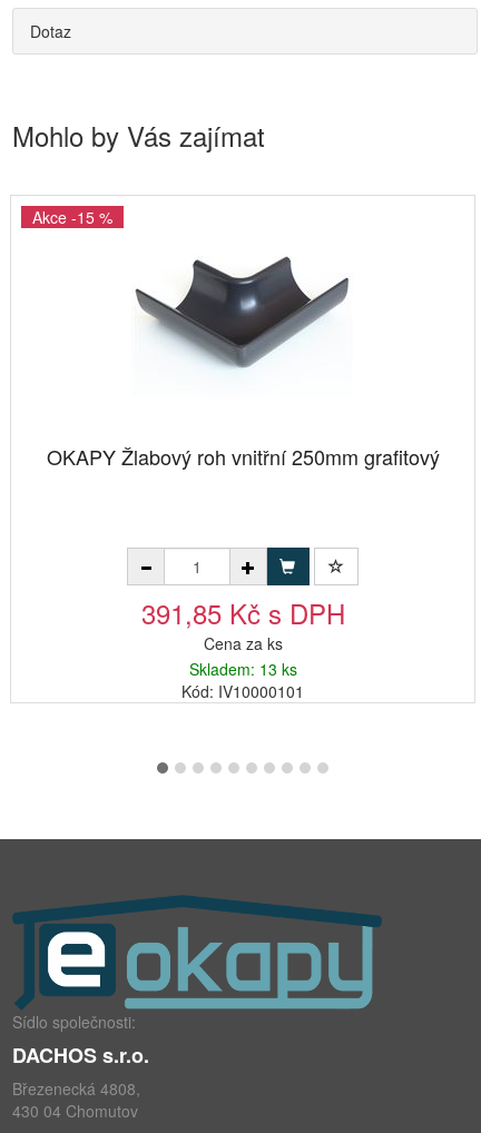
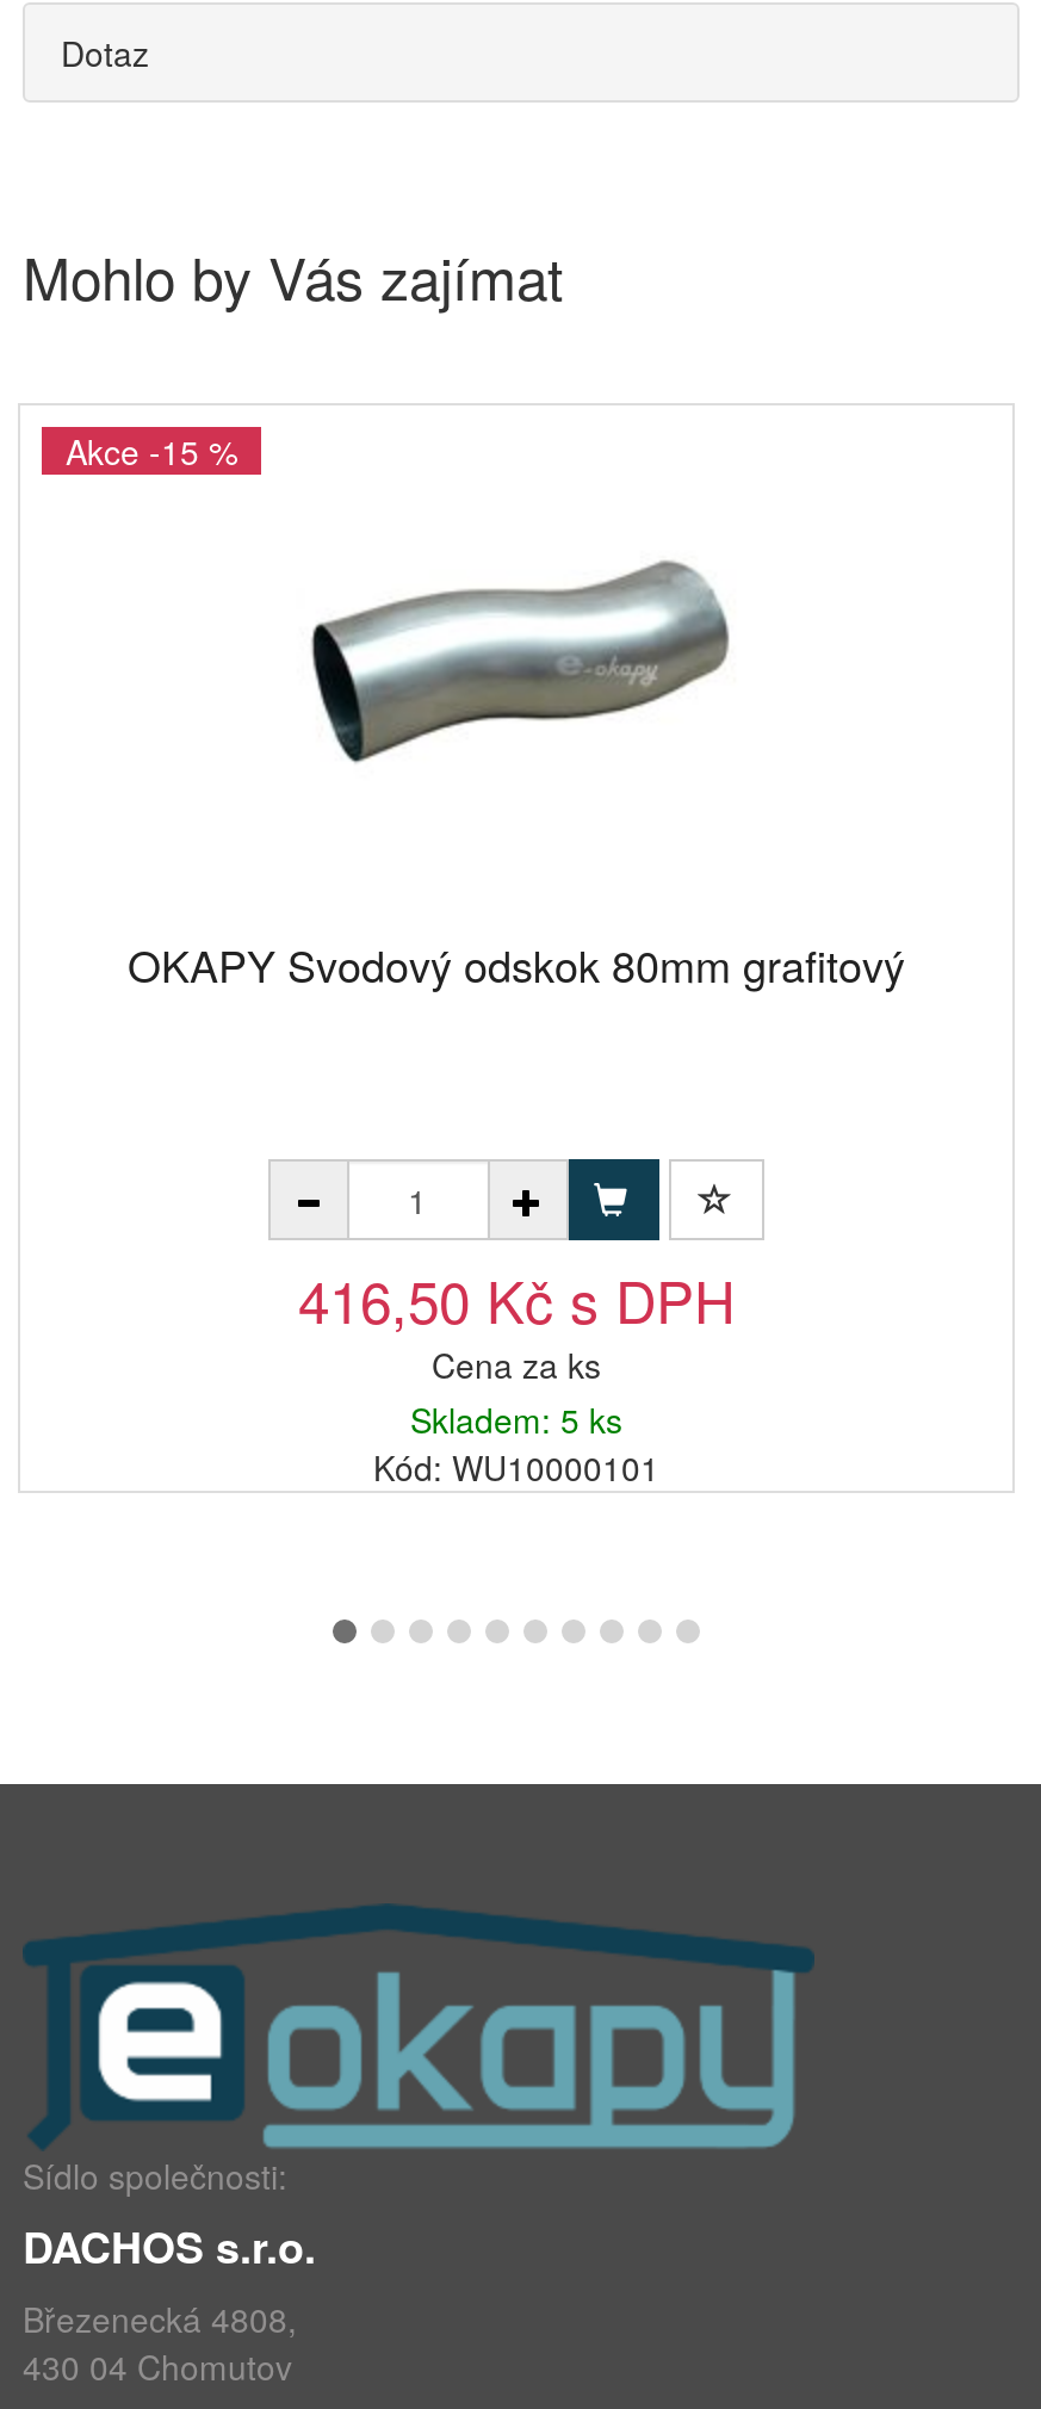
- [image]
+ [image]

- OKAPY Žlabový roh vnitřní 250mm grafitový
+ OKAPY Svodový odskok 80mm grafitový

- 391,85 Kč s DPH
+ 416,50 Kč s DPH

- Skladem: 13 ks
+ Skladem: 5 ks

- Kód: IV10000101
+ Kód: WU10000101
